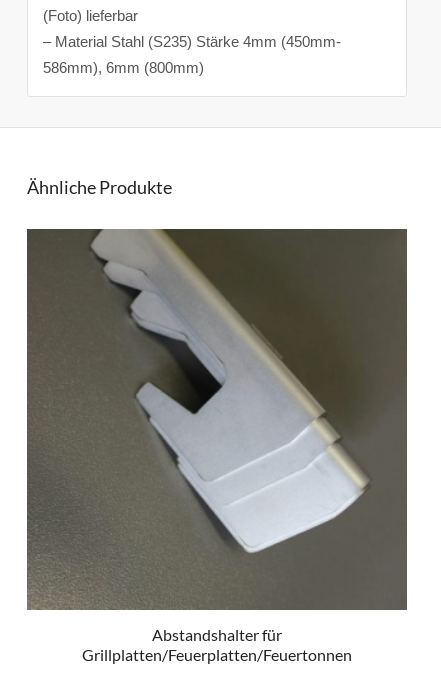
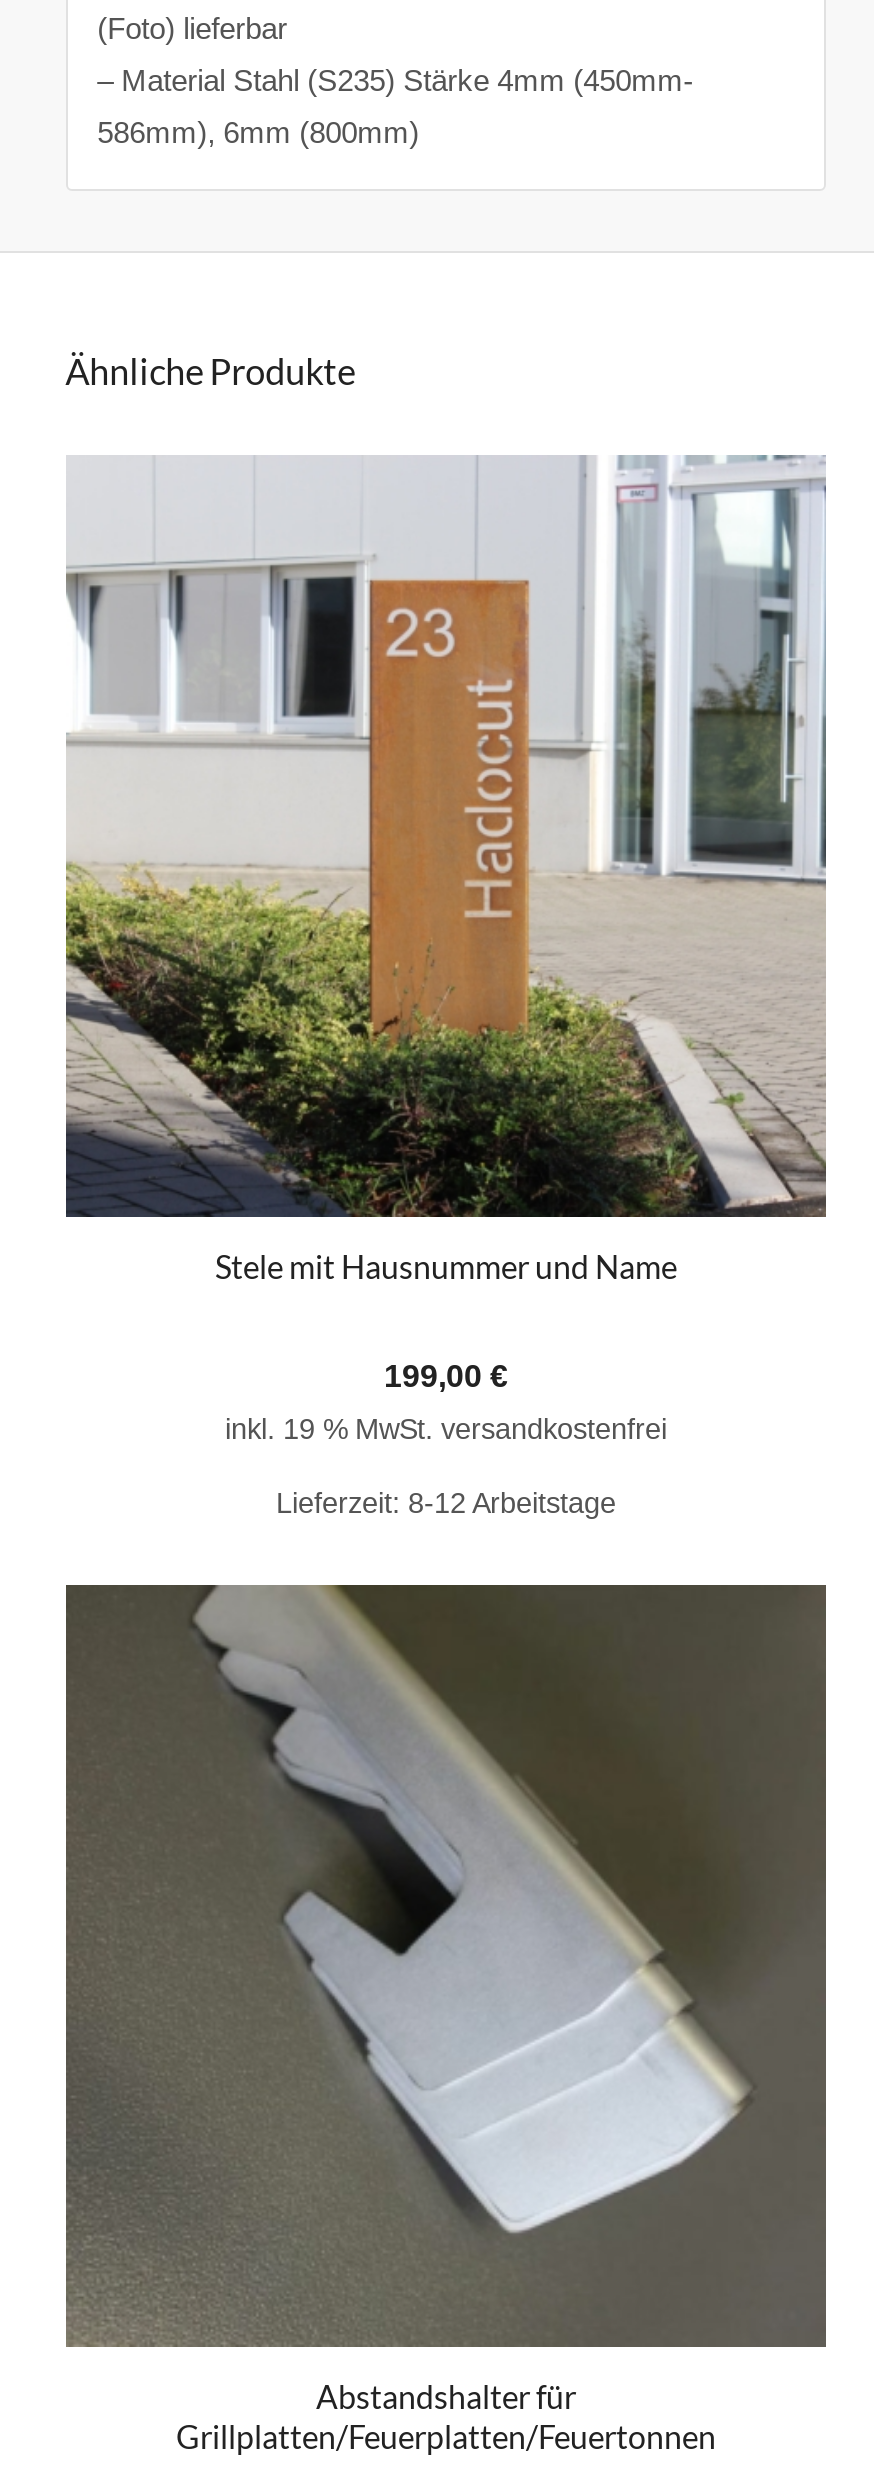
+ [image]
+ Stele mit Hausnummer und Name
+ 199,00 €
+ inkl. 19 % MwSt. versandkostenfrei
+ Lieferzeit: 8-12 Arbeitstage
